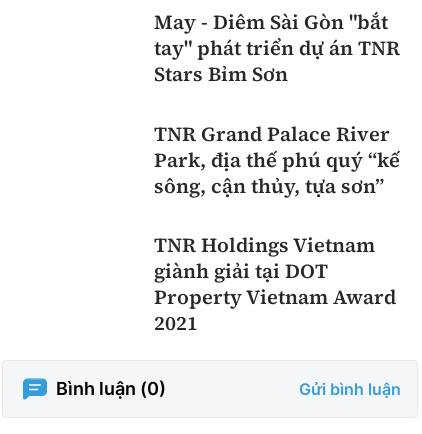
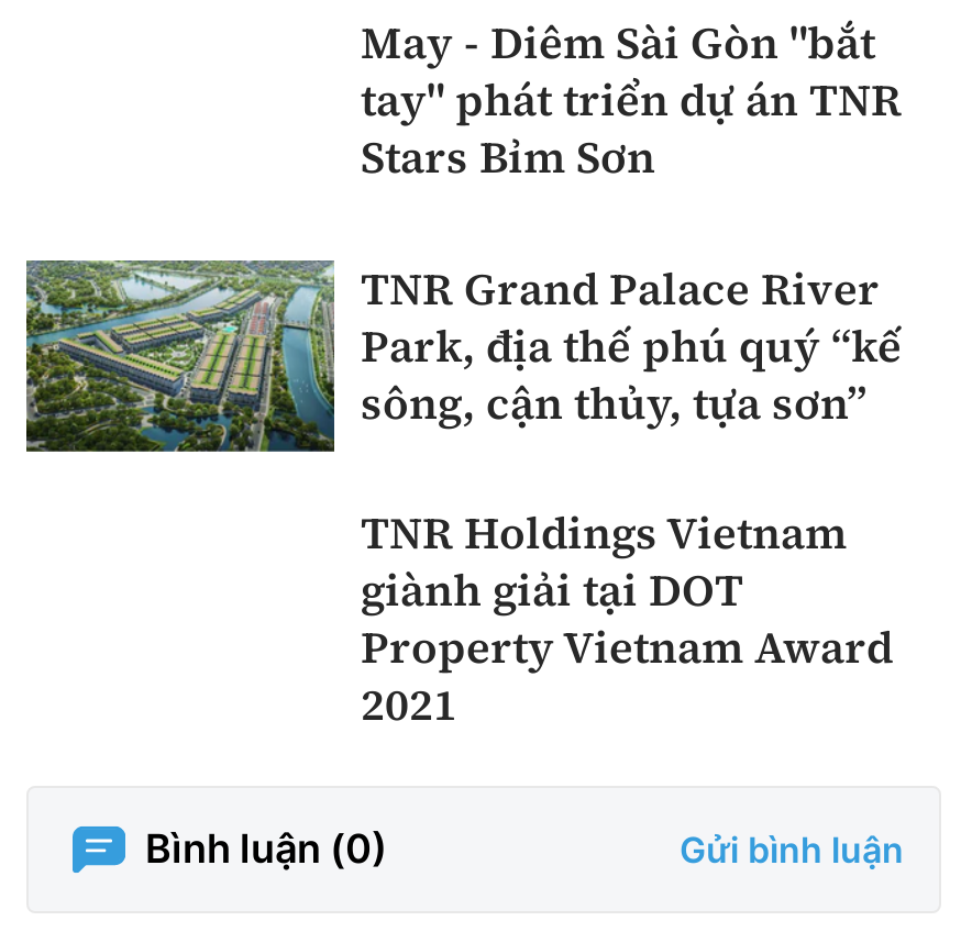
+ [image]
